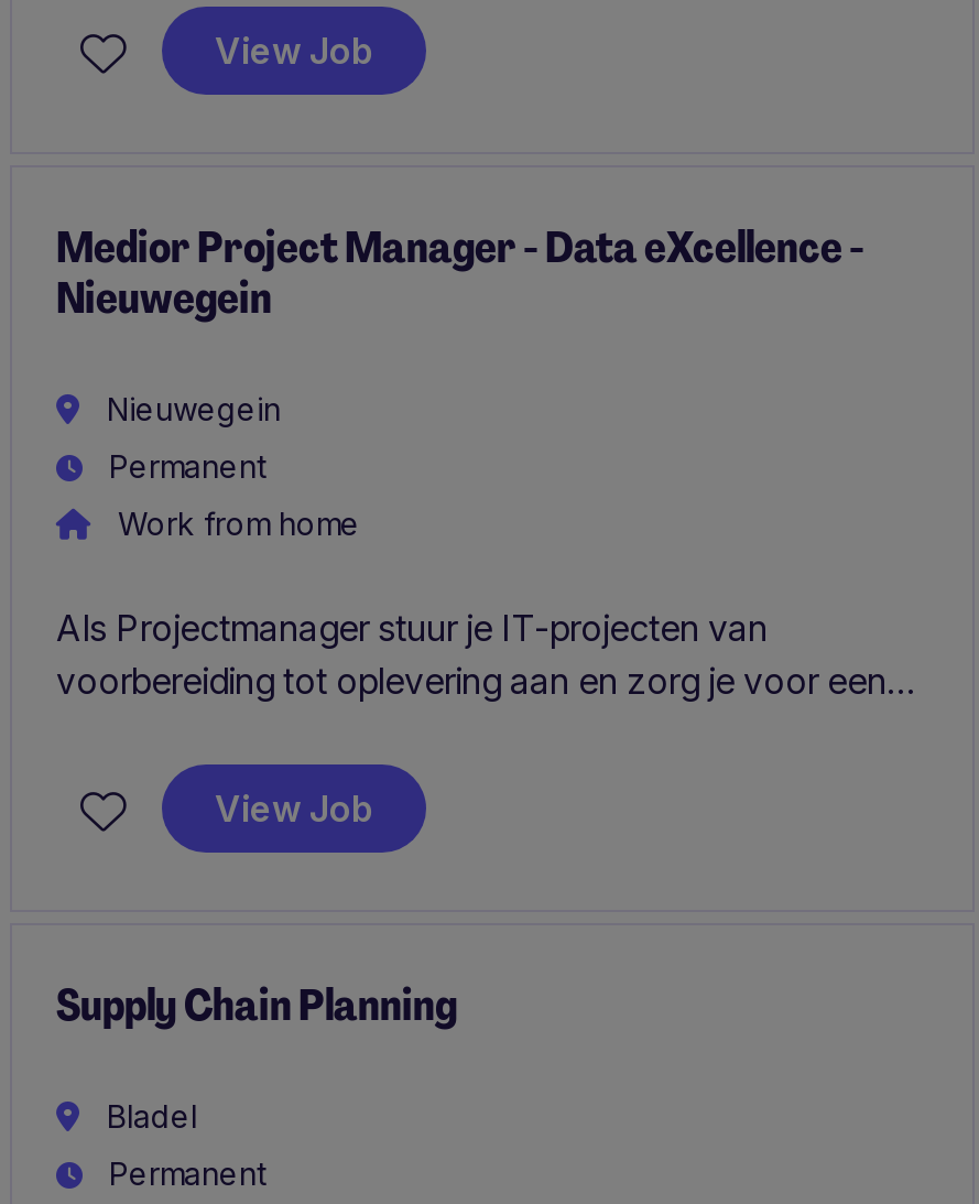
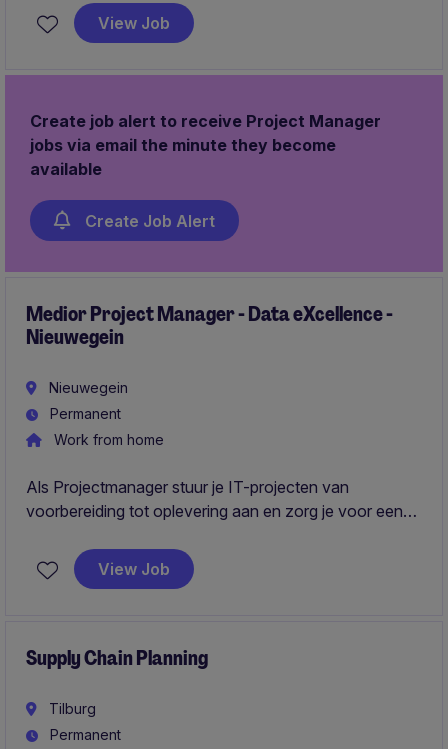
+ [image]
+ Create job alert to receive Project Manager
+ jobs via email the minute they become
+ available
+ Create Job Alert

- Bladel
+ Tilburg
